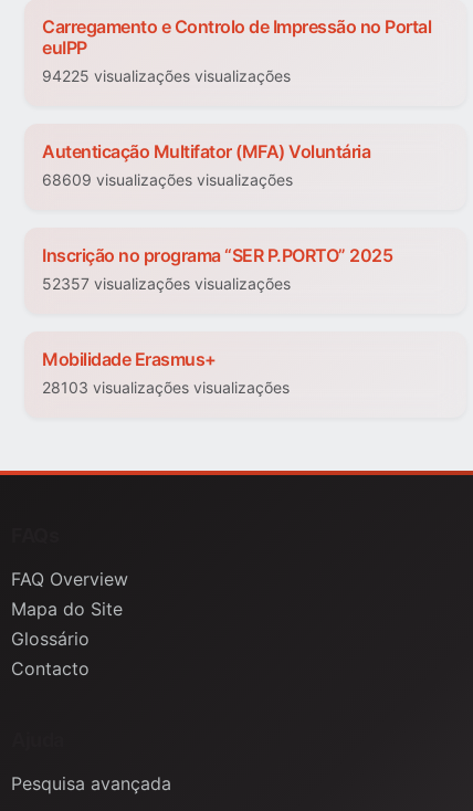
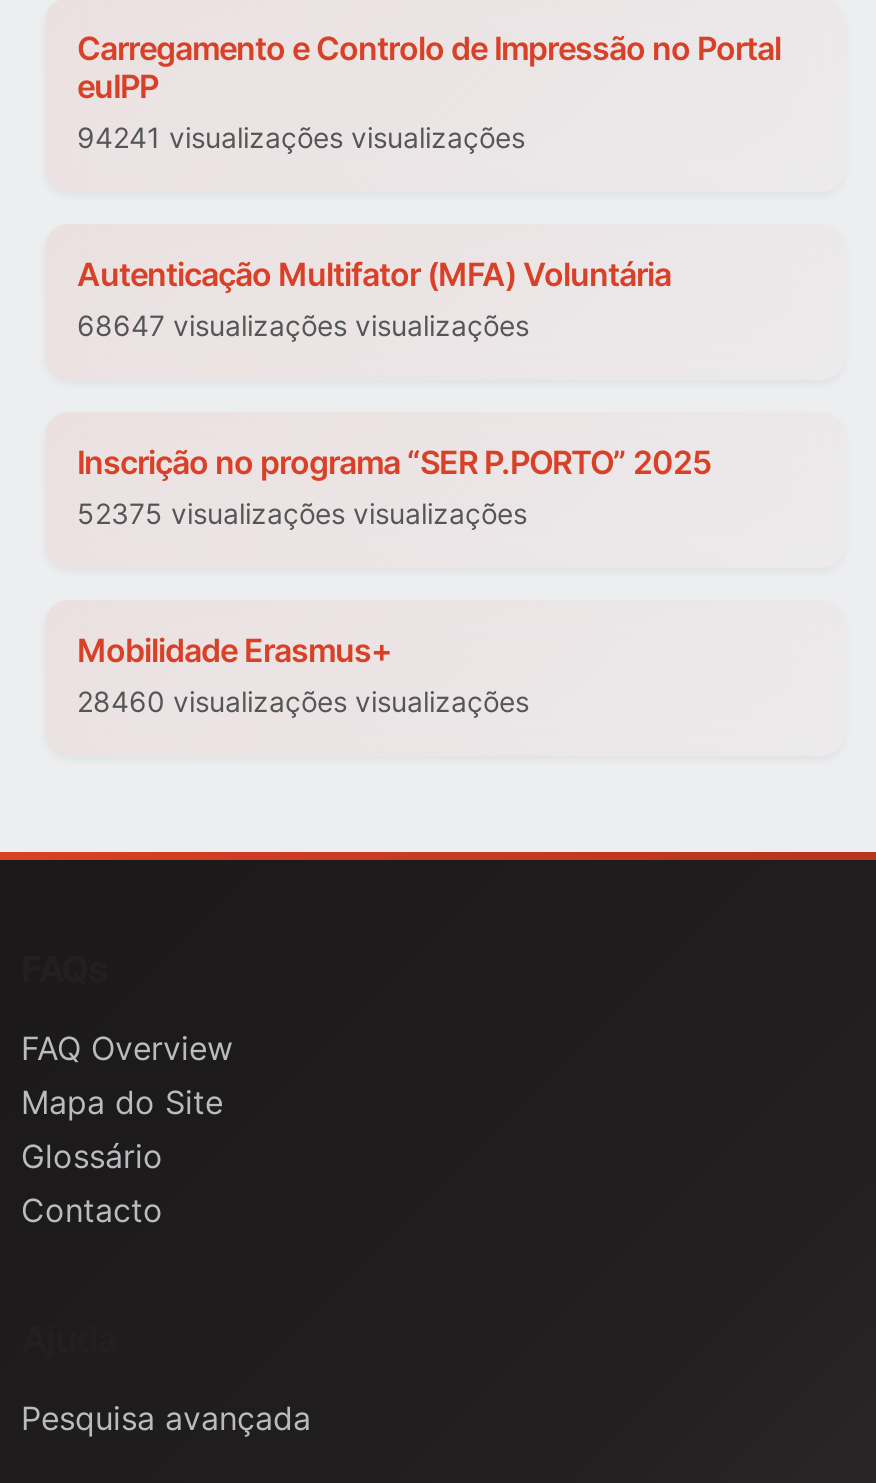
- 94225 visualizações visualizações
+ 94241 visualizações visualizações

- 68609 visualizações visualizações
+ 68647 visualizações visualizações

- 52357 visualizações visualizações
+ 52375 visualizações visualizações

- 28103 visualizações visualizações
+ 28460 visualizações visualizações
